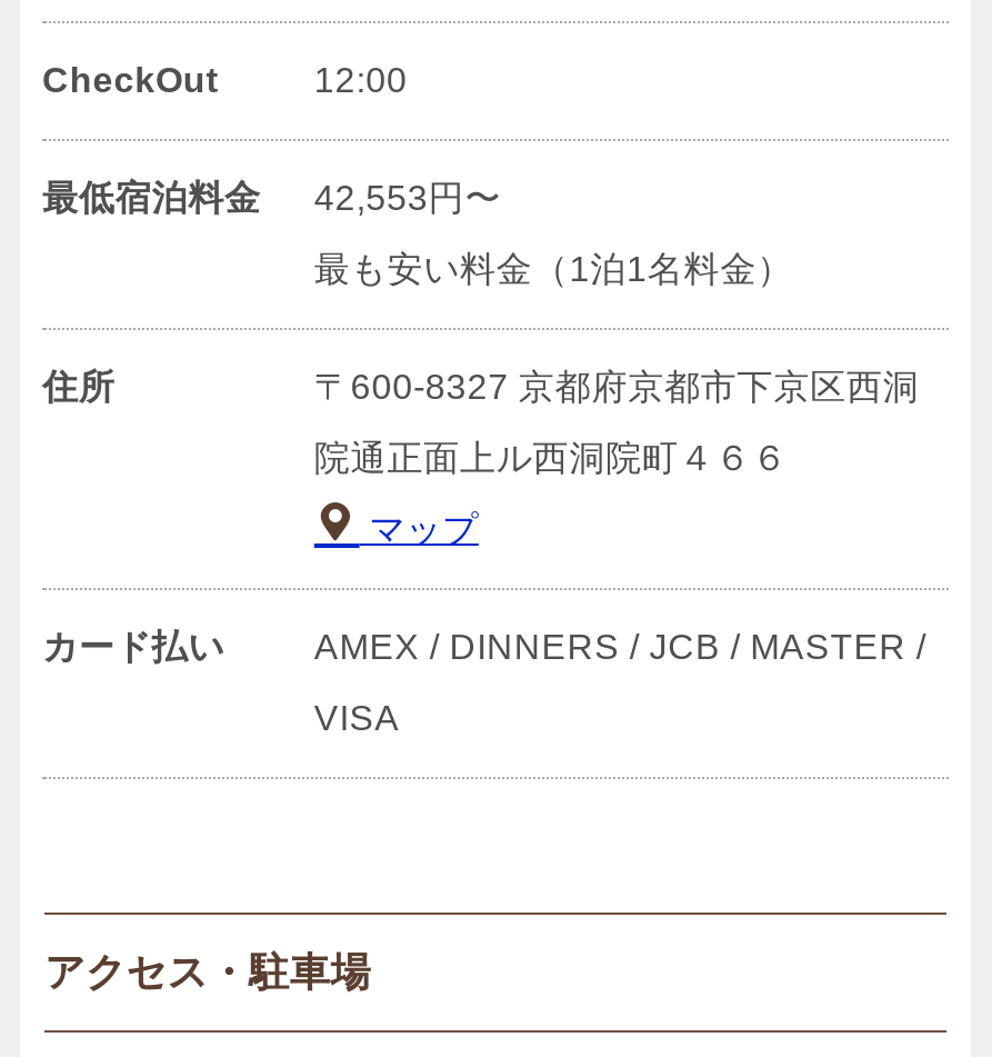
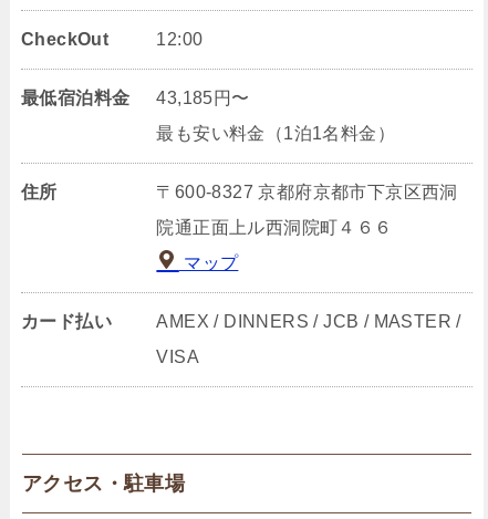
- 最低宿泊料金 42,553円〜
+ 最低宿泊料金 43,185円〜
